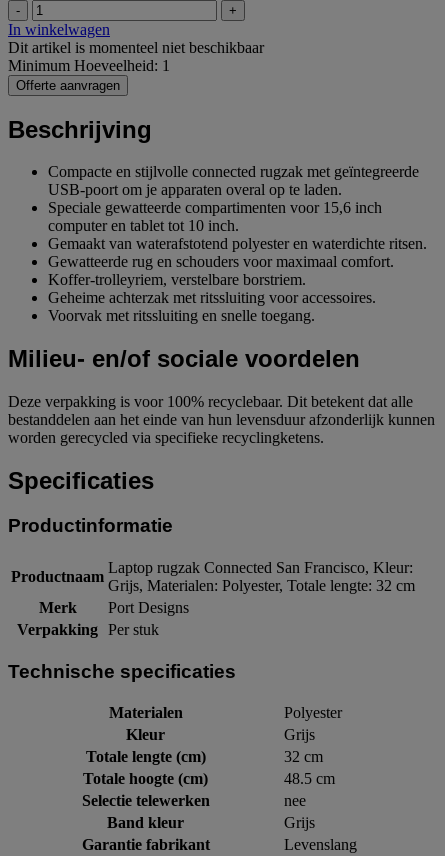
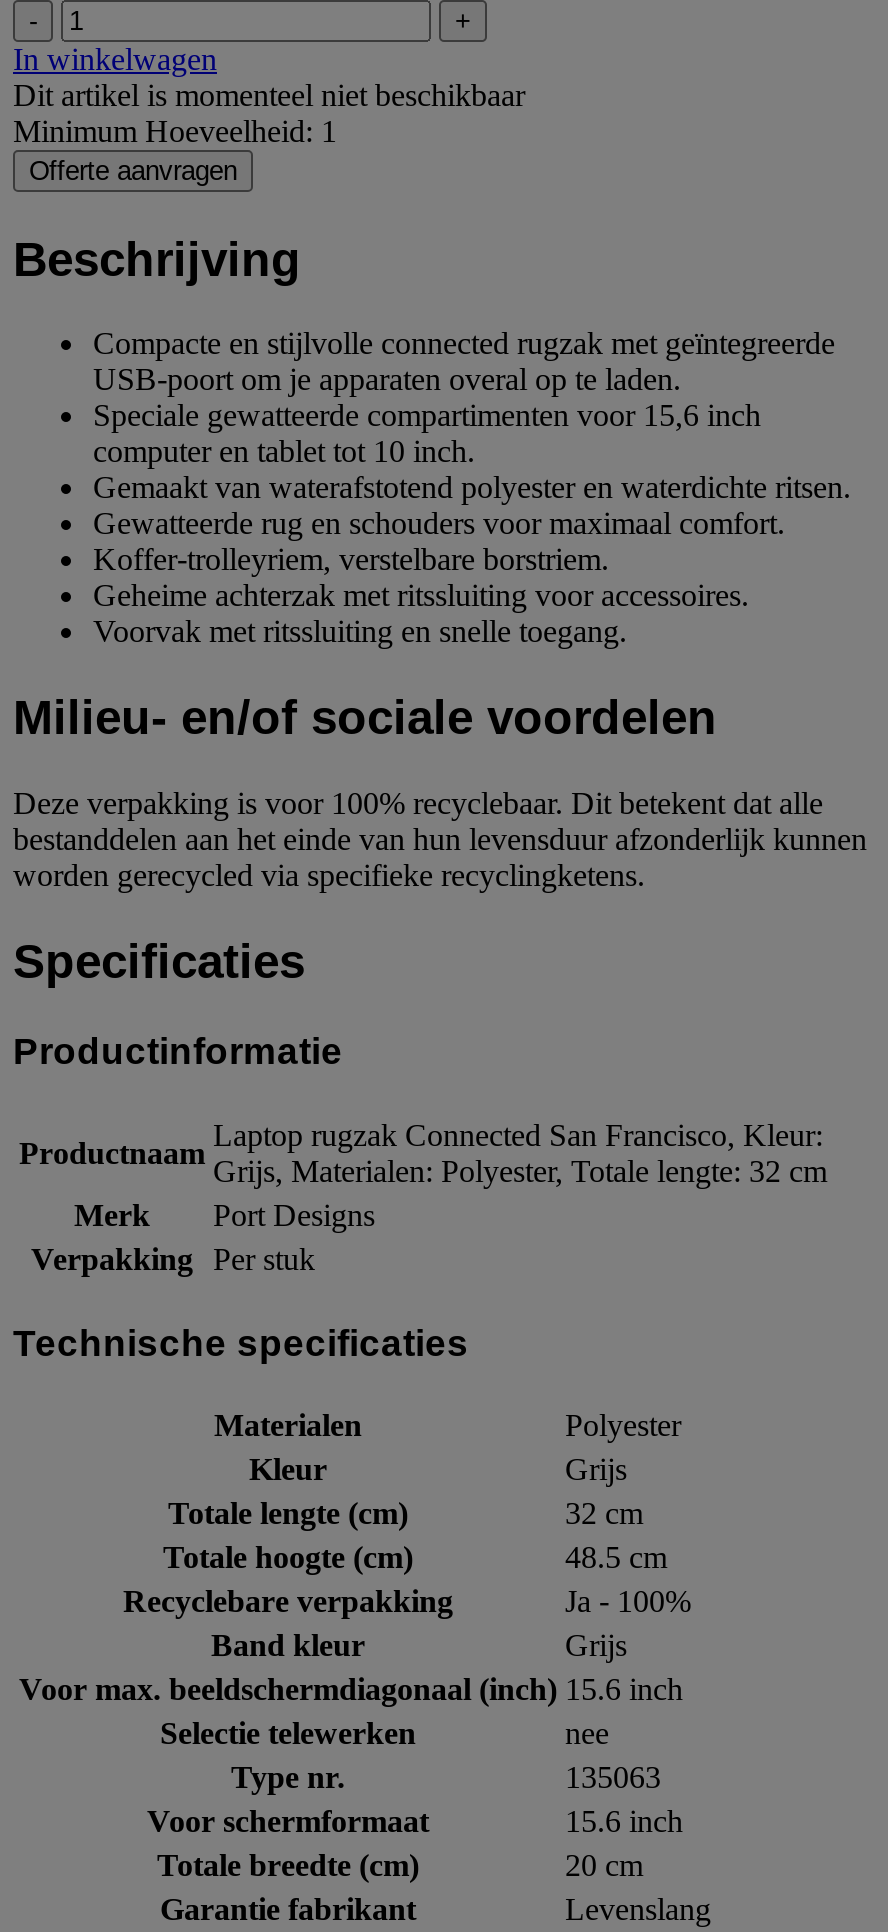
+ Recyclebare verpakking
+ Ja - 100%
+ Band kleur
+ Grijs
+ Voor max. beeldschermdiagonaal (inch) 15.6 inch

- Band kleur
- Grijs
+ Type nr.
+ 135063
+ Voor schermformaat
+ 15.6 inch
+ Totale breedte (cm)
+ 20 cm
